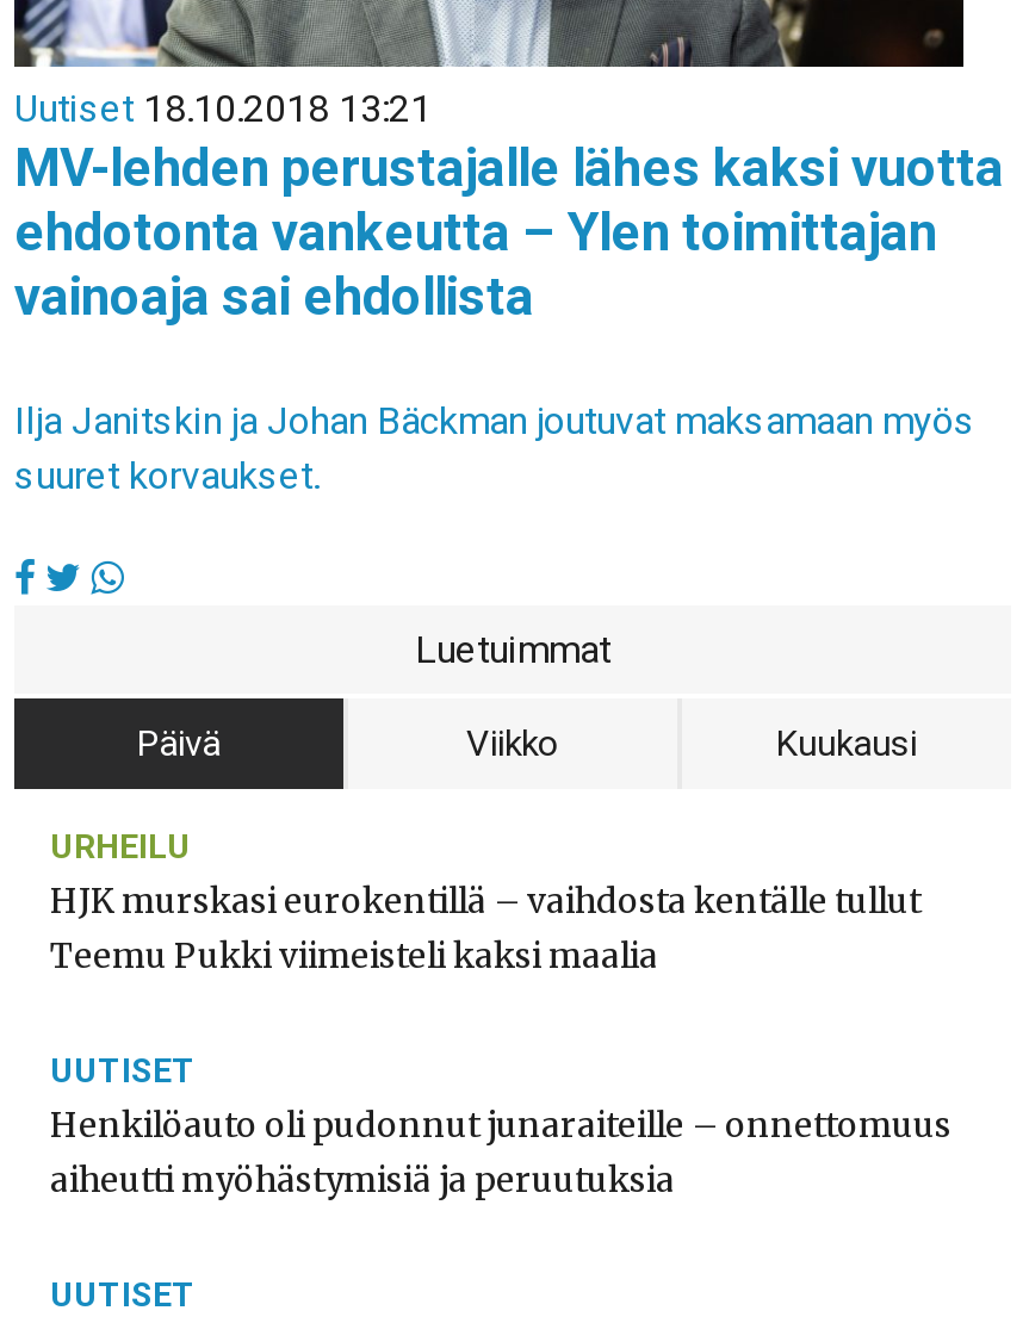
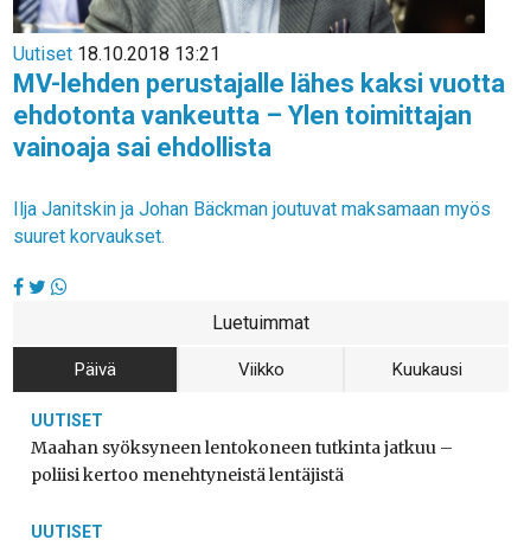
- URHEILU
- HJK murskasi eurokentillä – vaihdosta kentälle tullut
- Teemu Pukki viimeisteli kaksi maalia

- Henkilöauto oli pudonnut junaraiteille – onnettomuus
- aiheutti myöhästymisiä ja peruutuksia
+ Maahan syöksyneen lentokoneen tutkinta jatkuu –
+ poliisi kertoo menehtyneistä lentäjistä
